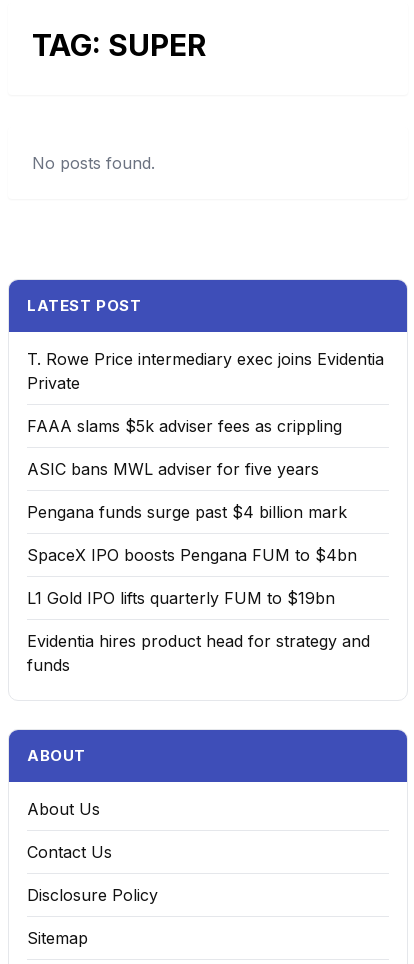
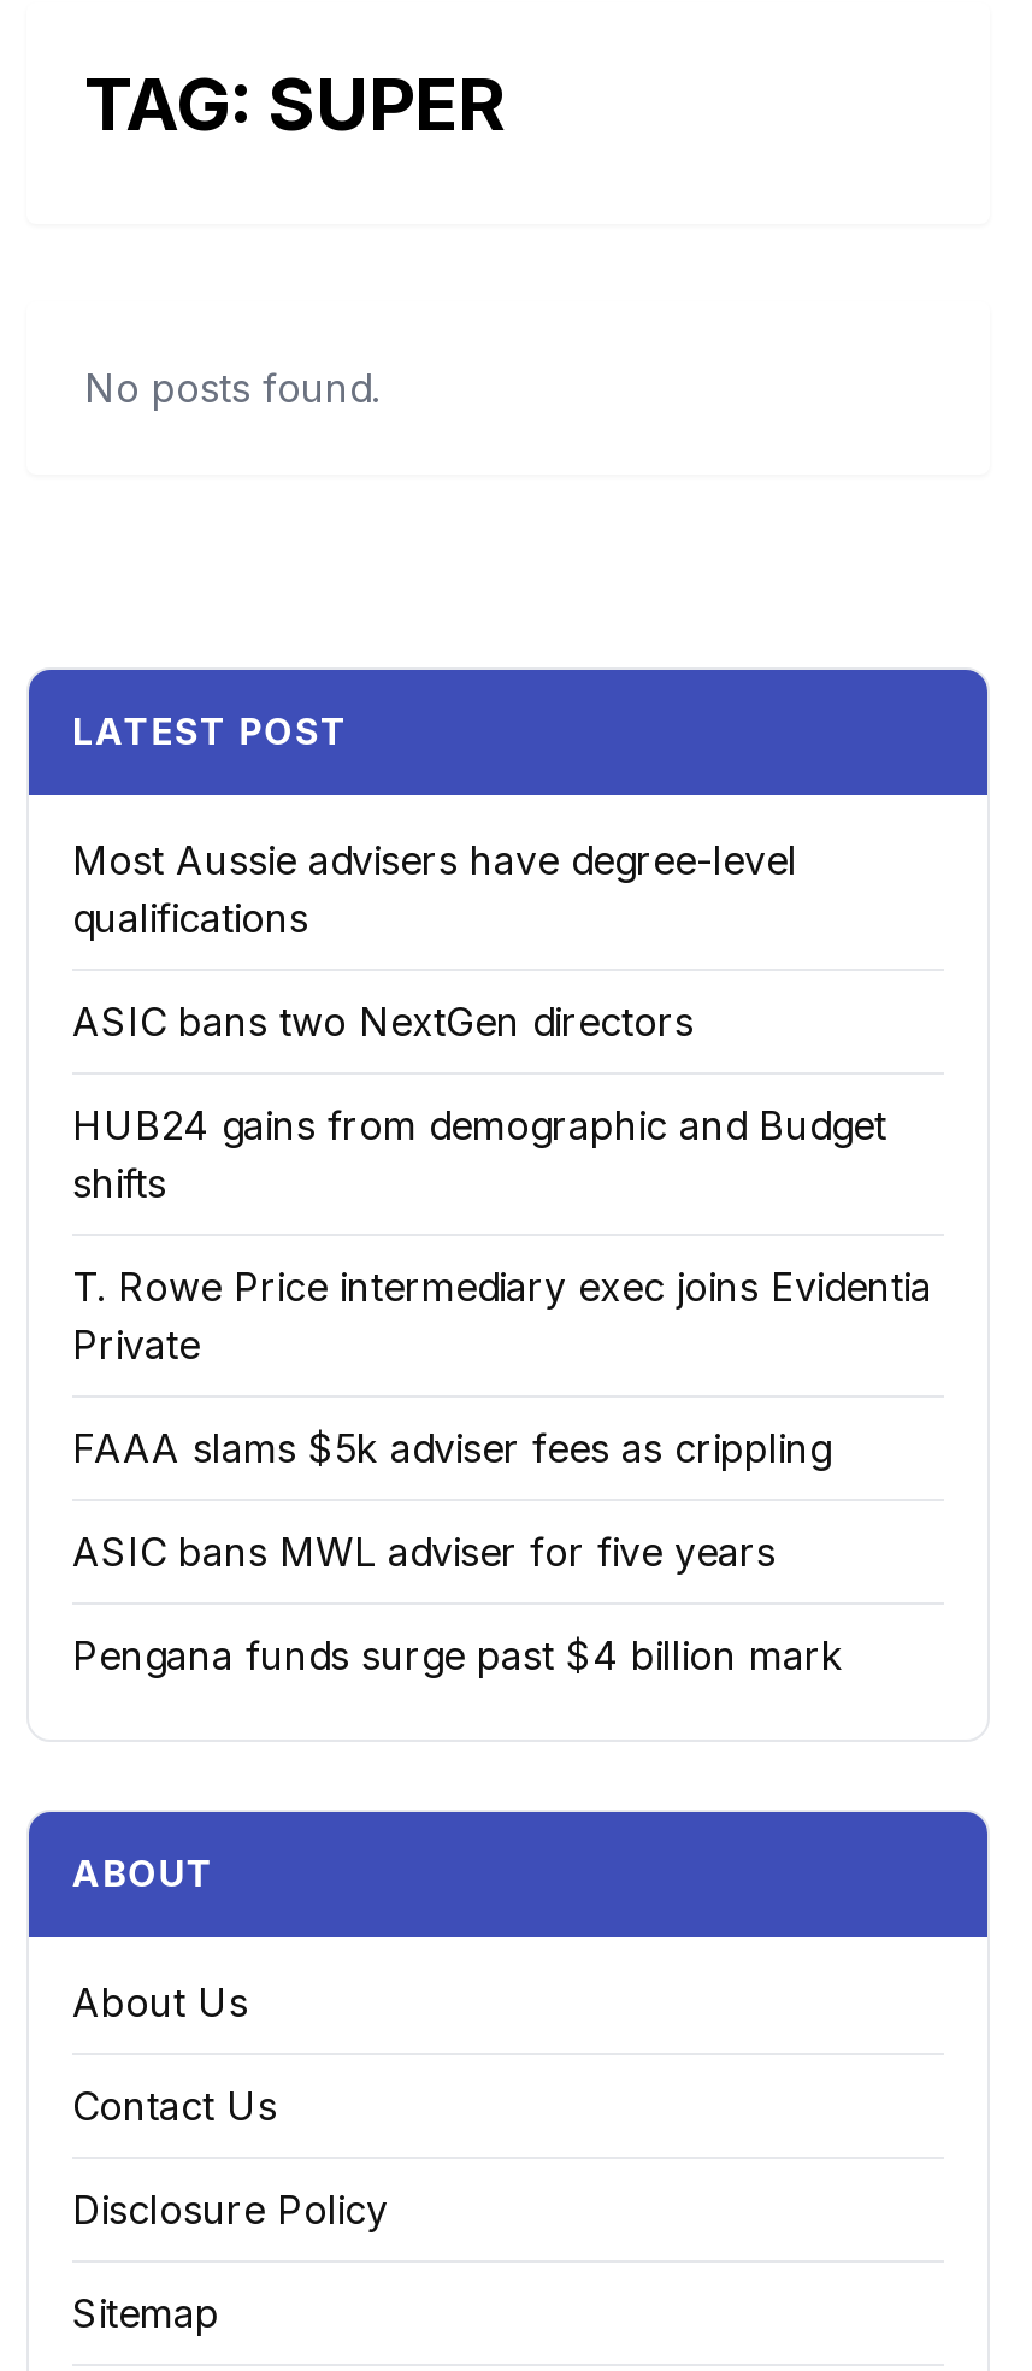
+ Most Aussie advisers have degree-level
+ qualifications
+ ASIC bans two NextGen directors
+ HUB24 gains from demographic and Budget
+ shifts

moved down: T. Rowe Price intermediary exec joins Evidentia | Private | FAAA slams $5k adviser fees as crippling | ASIC bans MWL adviser for five years | Pengana funds surge past $4 billion mark

- SpaceX IPO boosts Pengana FUM to $4bn
- L1 Gold IPO lifts quarterly FUM to $19bn
- Evidentia hires product head for strategy and
- funds
